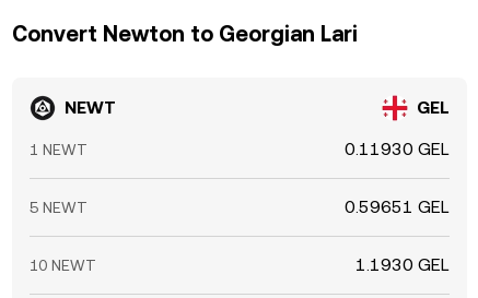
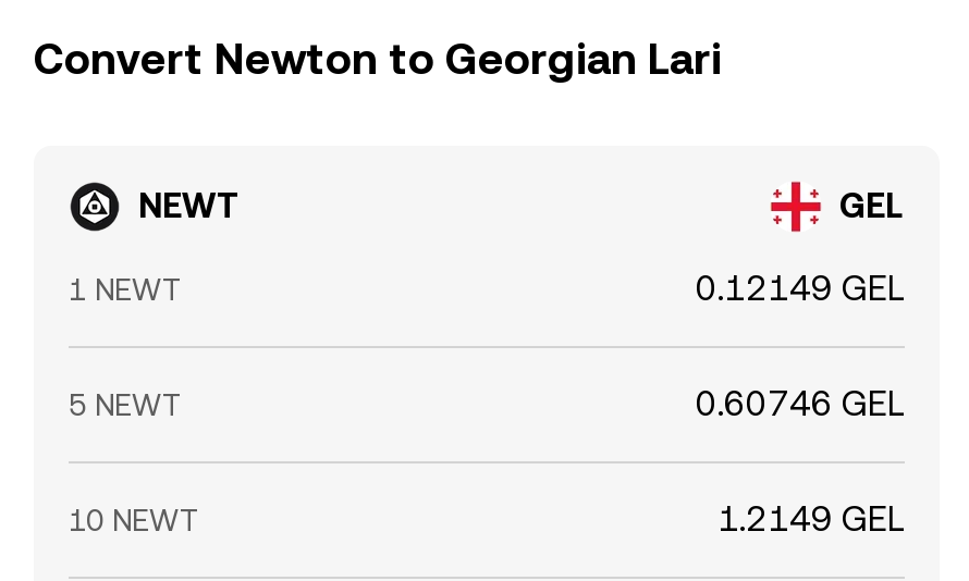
- 0.11930 GEL
+ 0.12149 GEL

- 0.59651 GEL
+ 0.60746 GEL

- 1.1930 GEL
+ 1.2149 GEL
